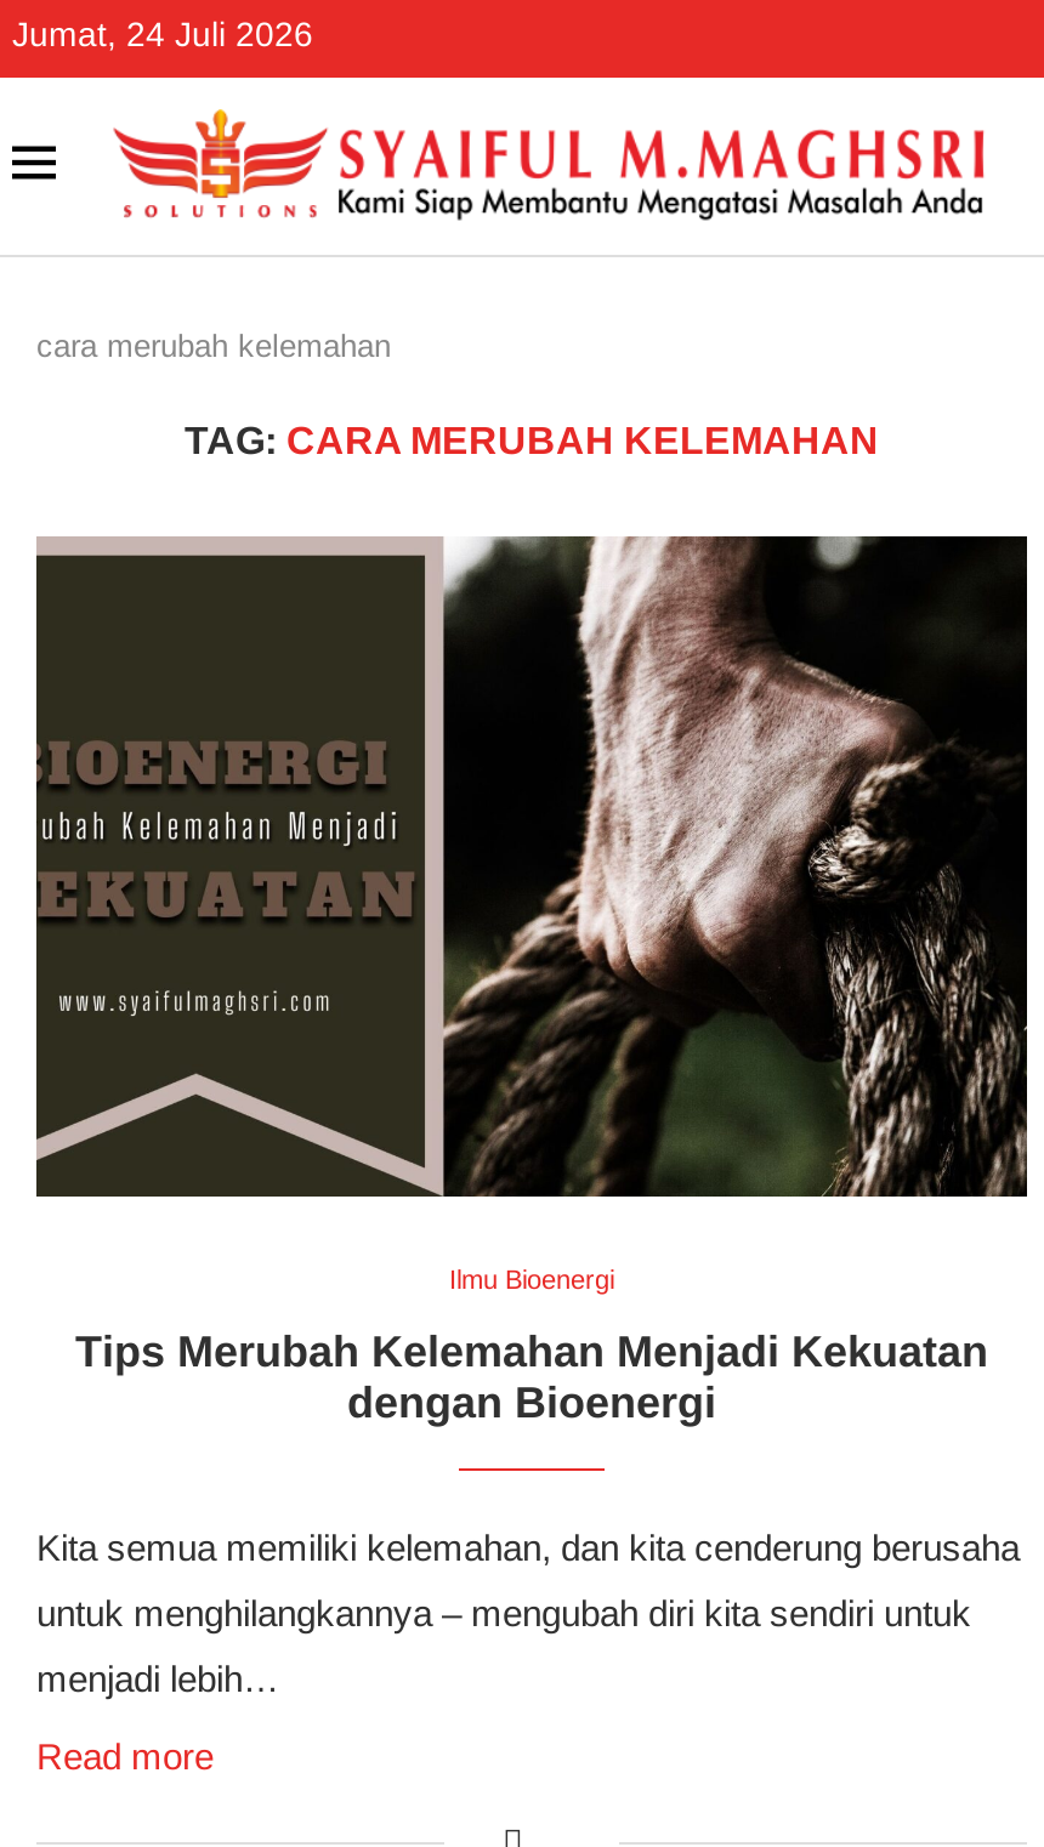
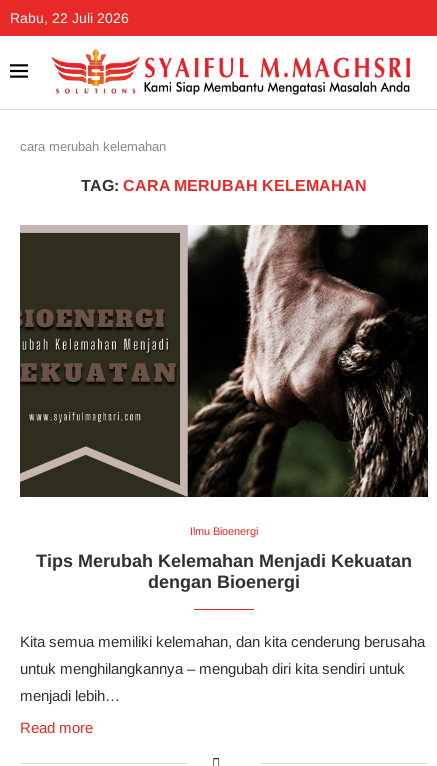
- Jumat, 24 Juli 2026
+ Rabu, 22 Juli 2026
